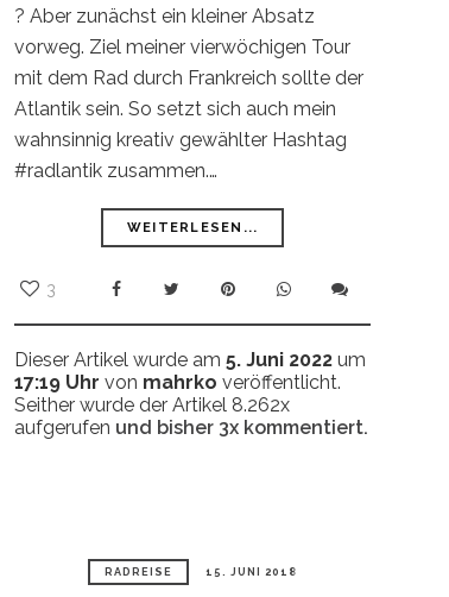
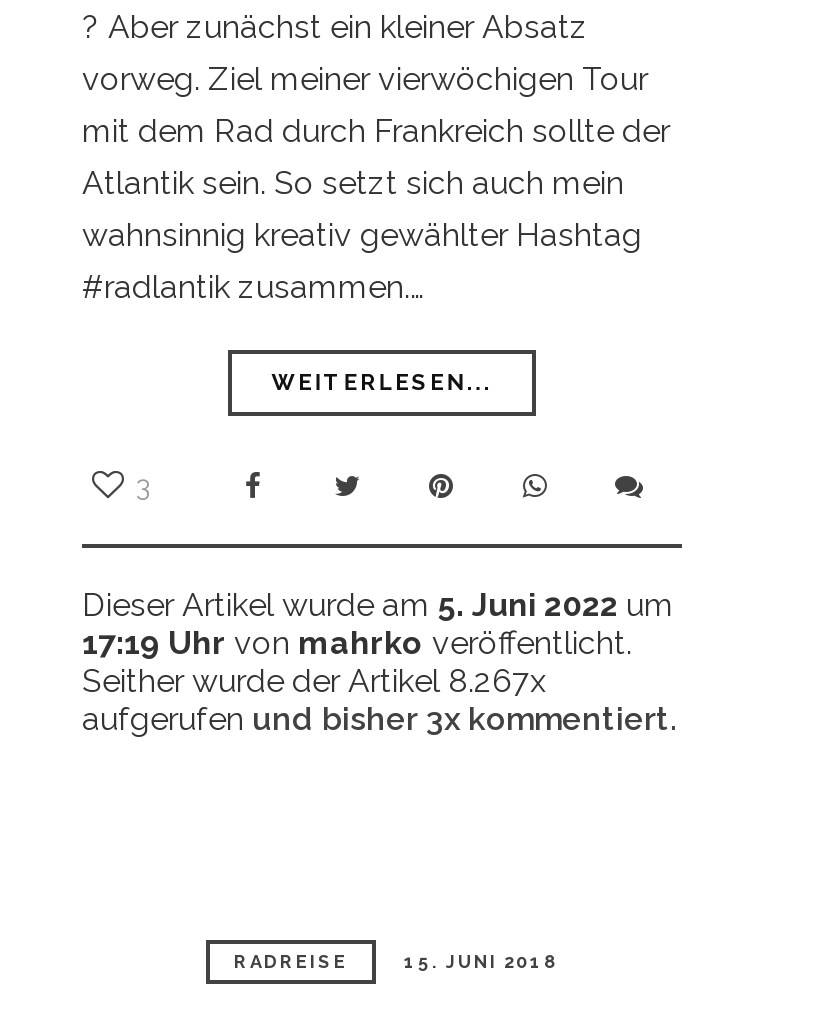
- Seither wurde der Artikel 8.262x
+ Seither wurde der Artikel 8.267x
